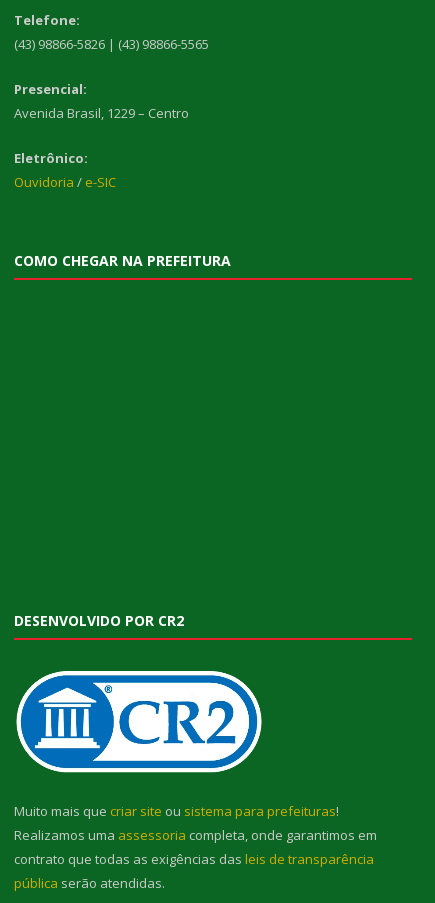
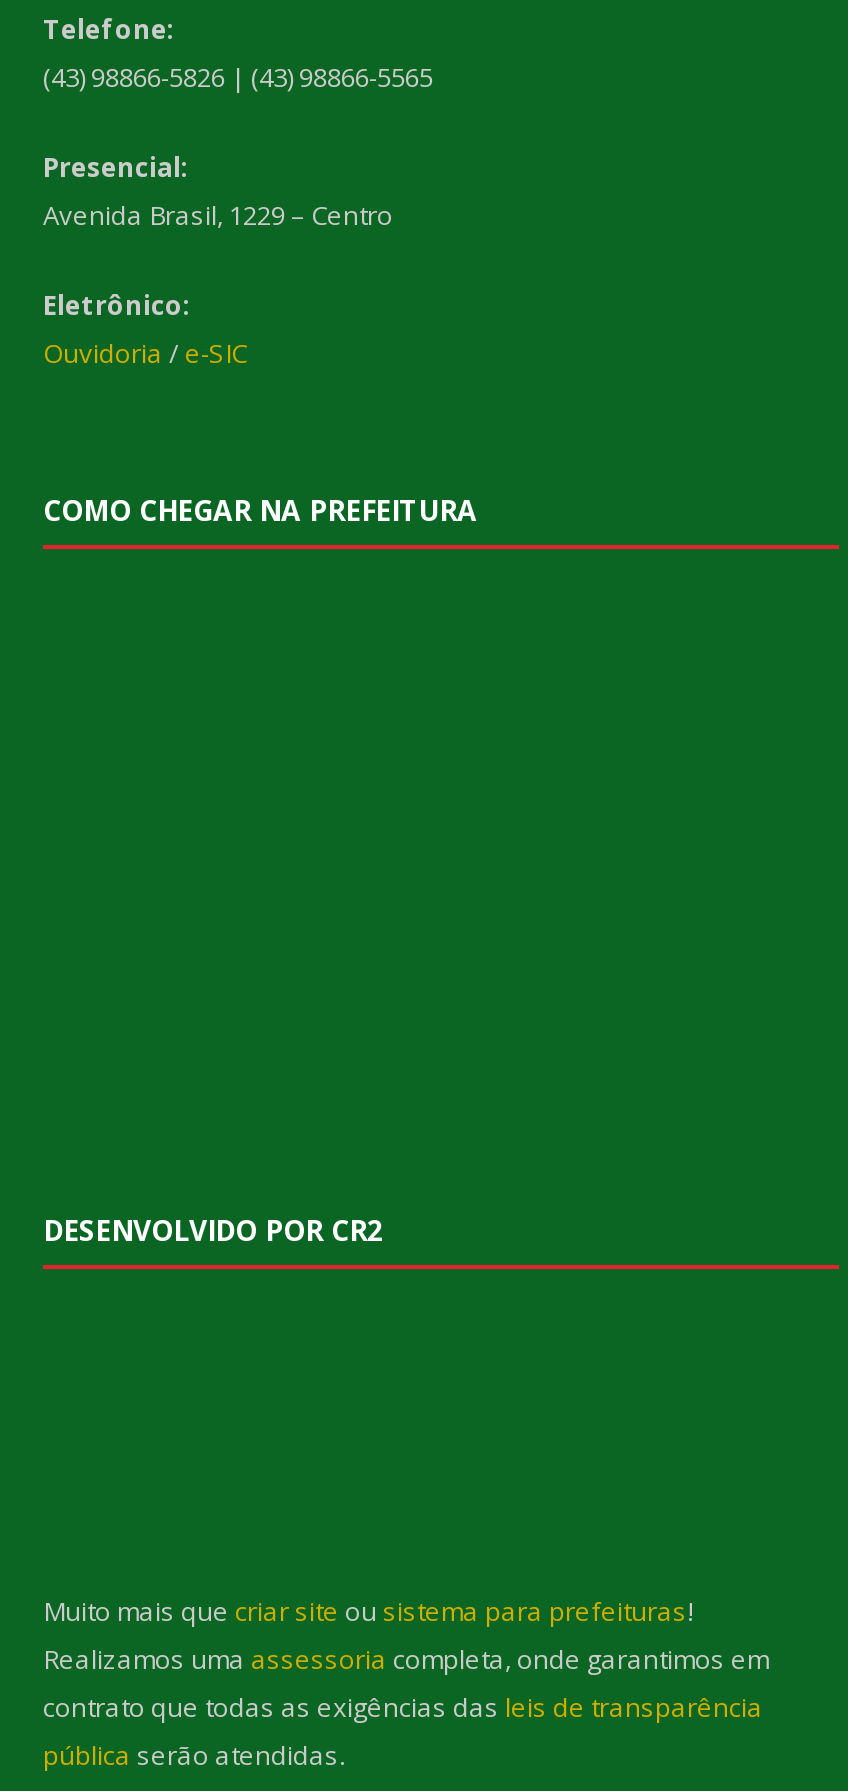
- [image]
